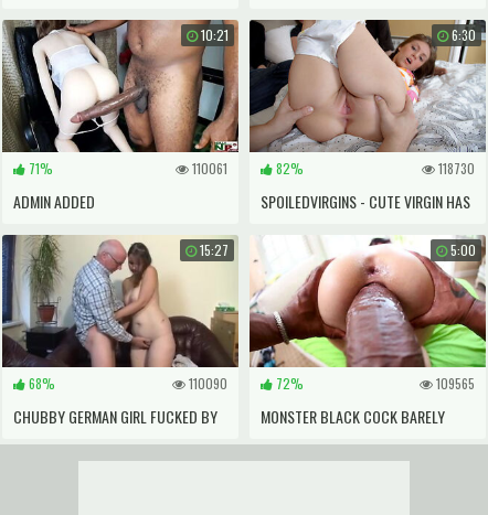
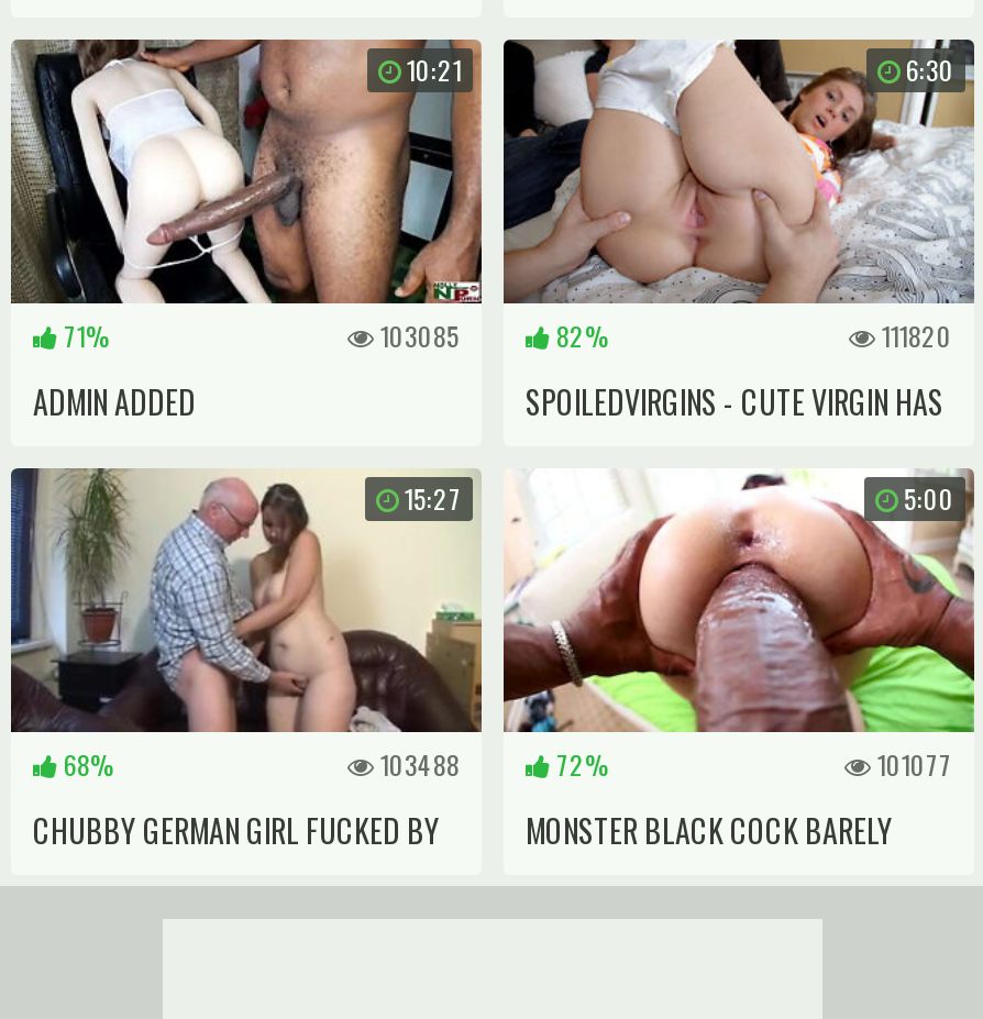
- 110061
+ 103085

- 118730
+ 111820

- 110090
+ 103488

- 109565
+ 101077
